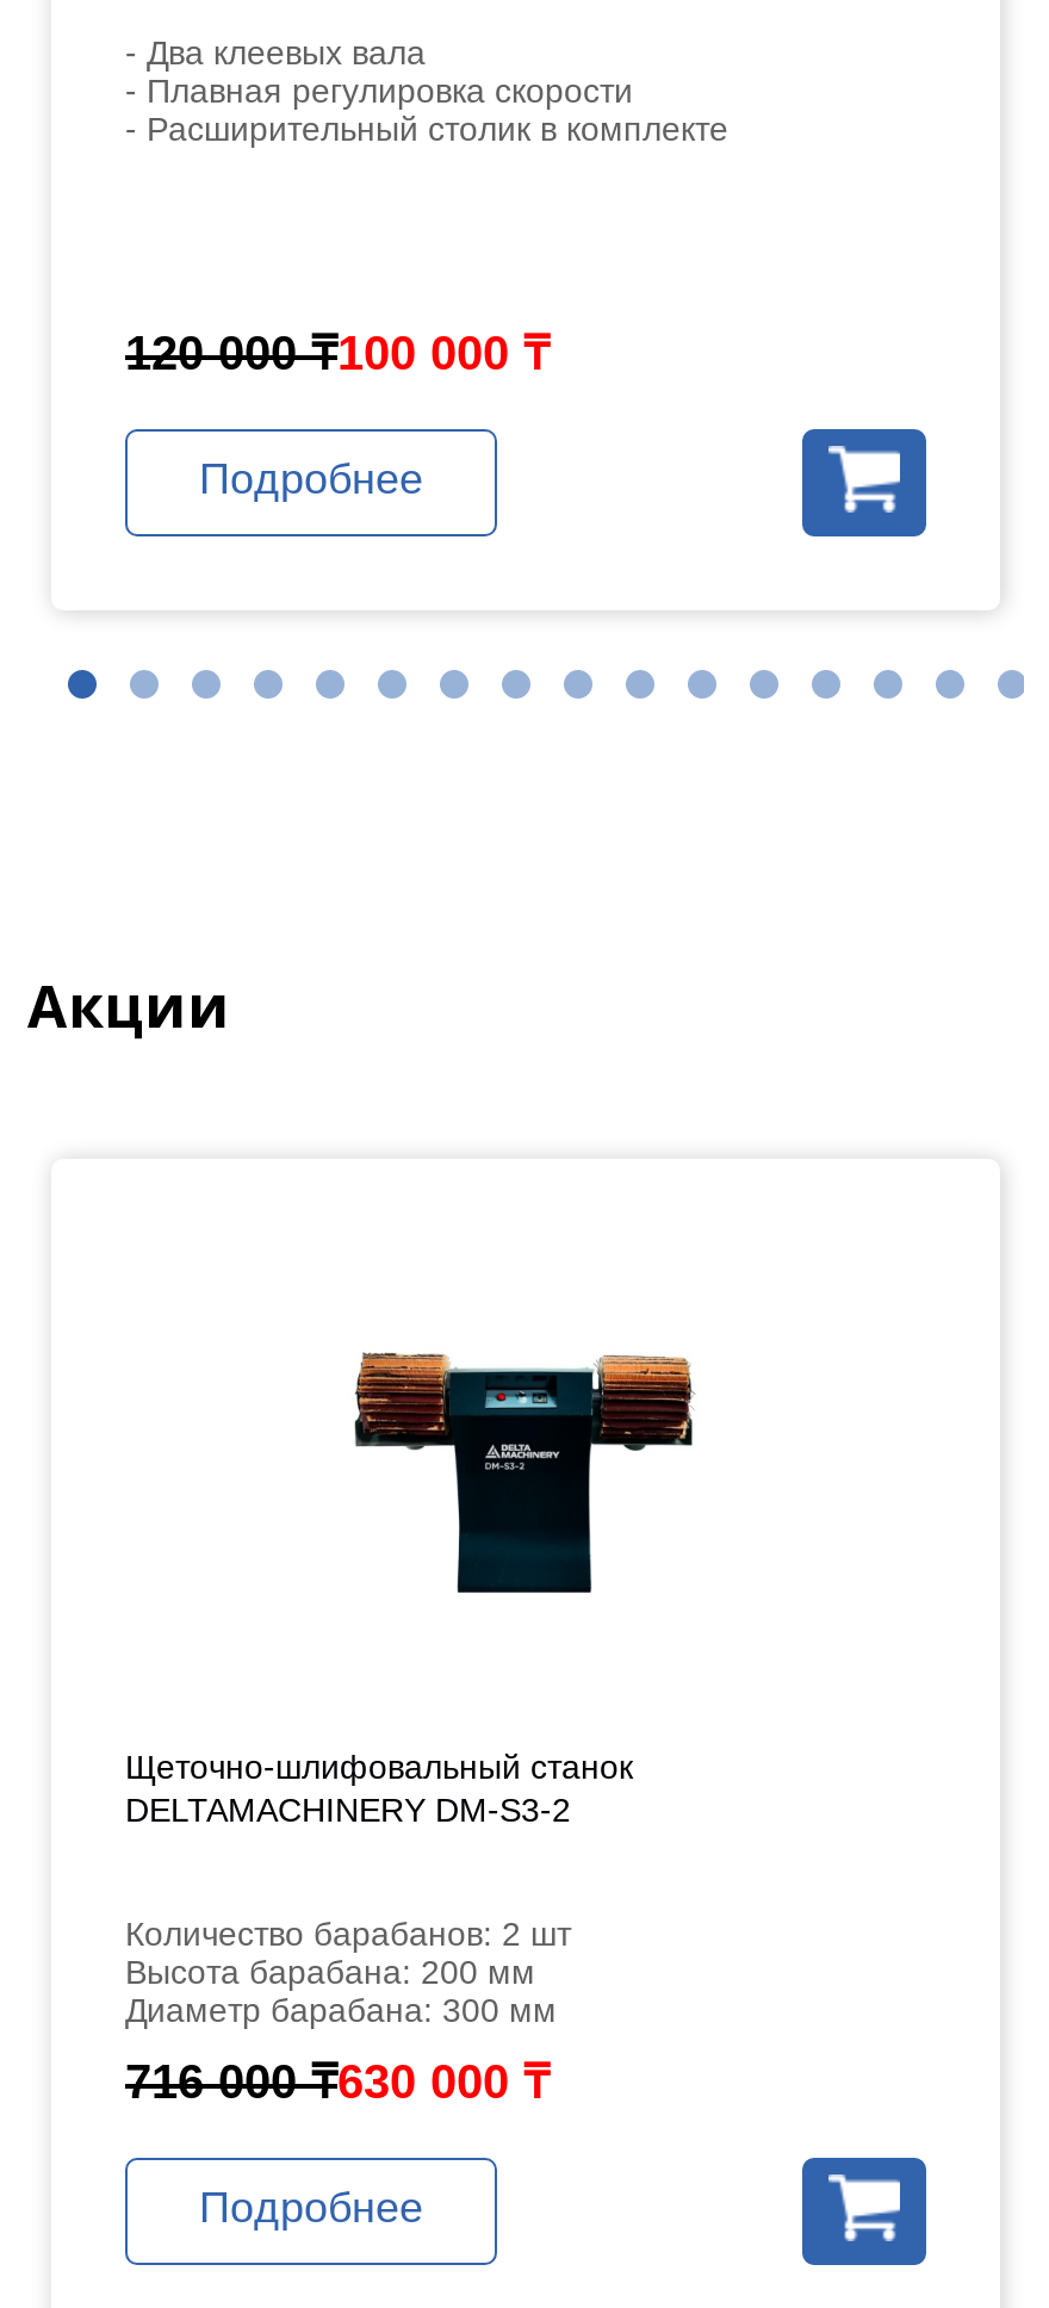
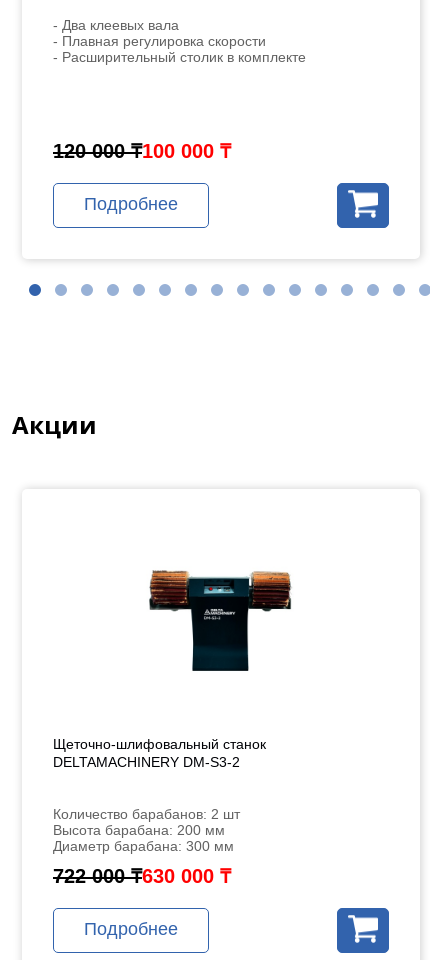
- 716 000 ₸630 000 ₸
+ 722 000 ₸630 000 ₸
